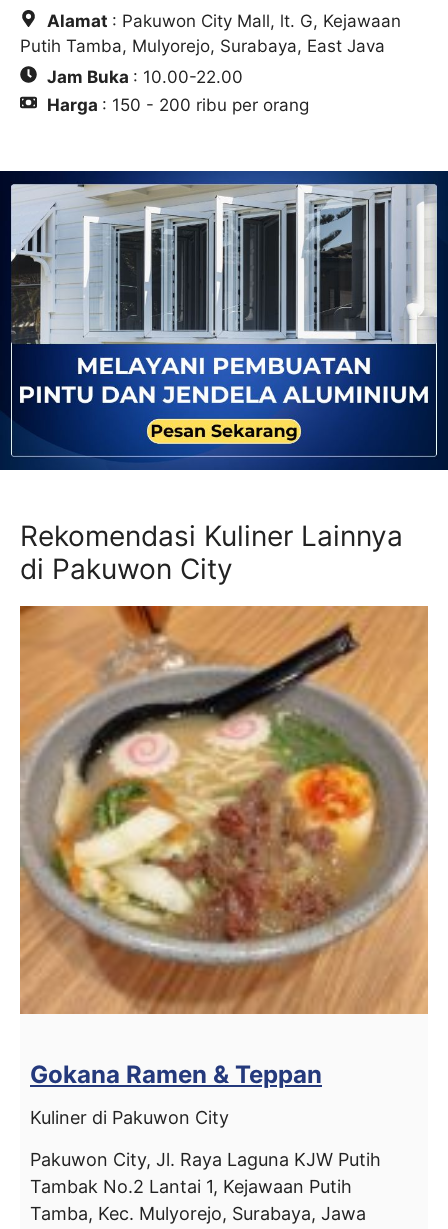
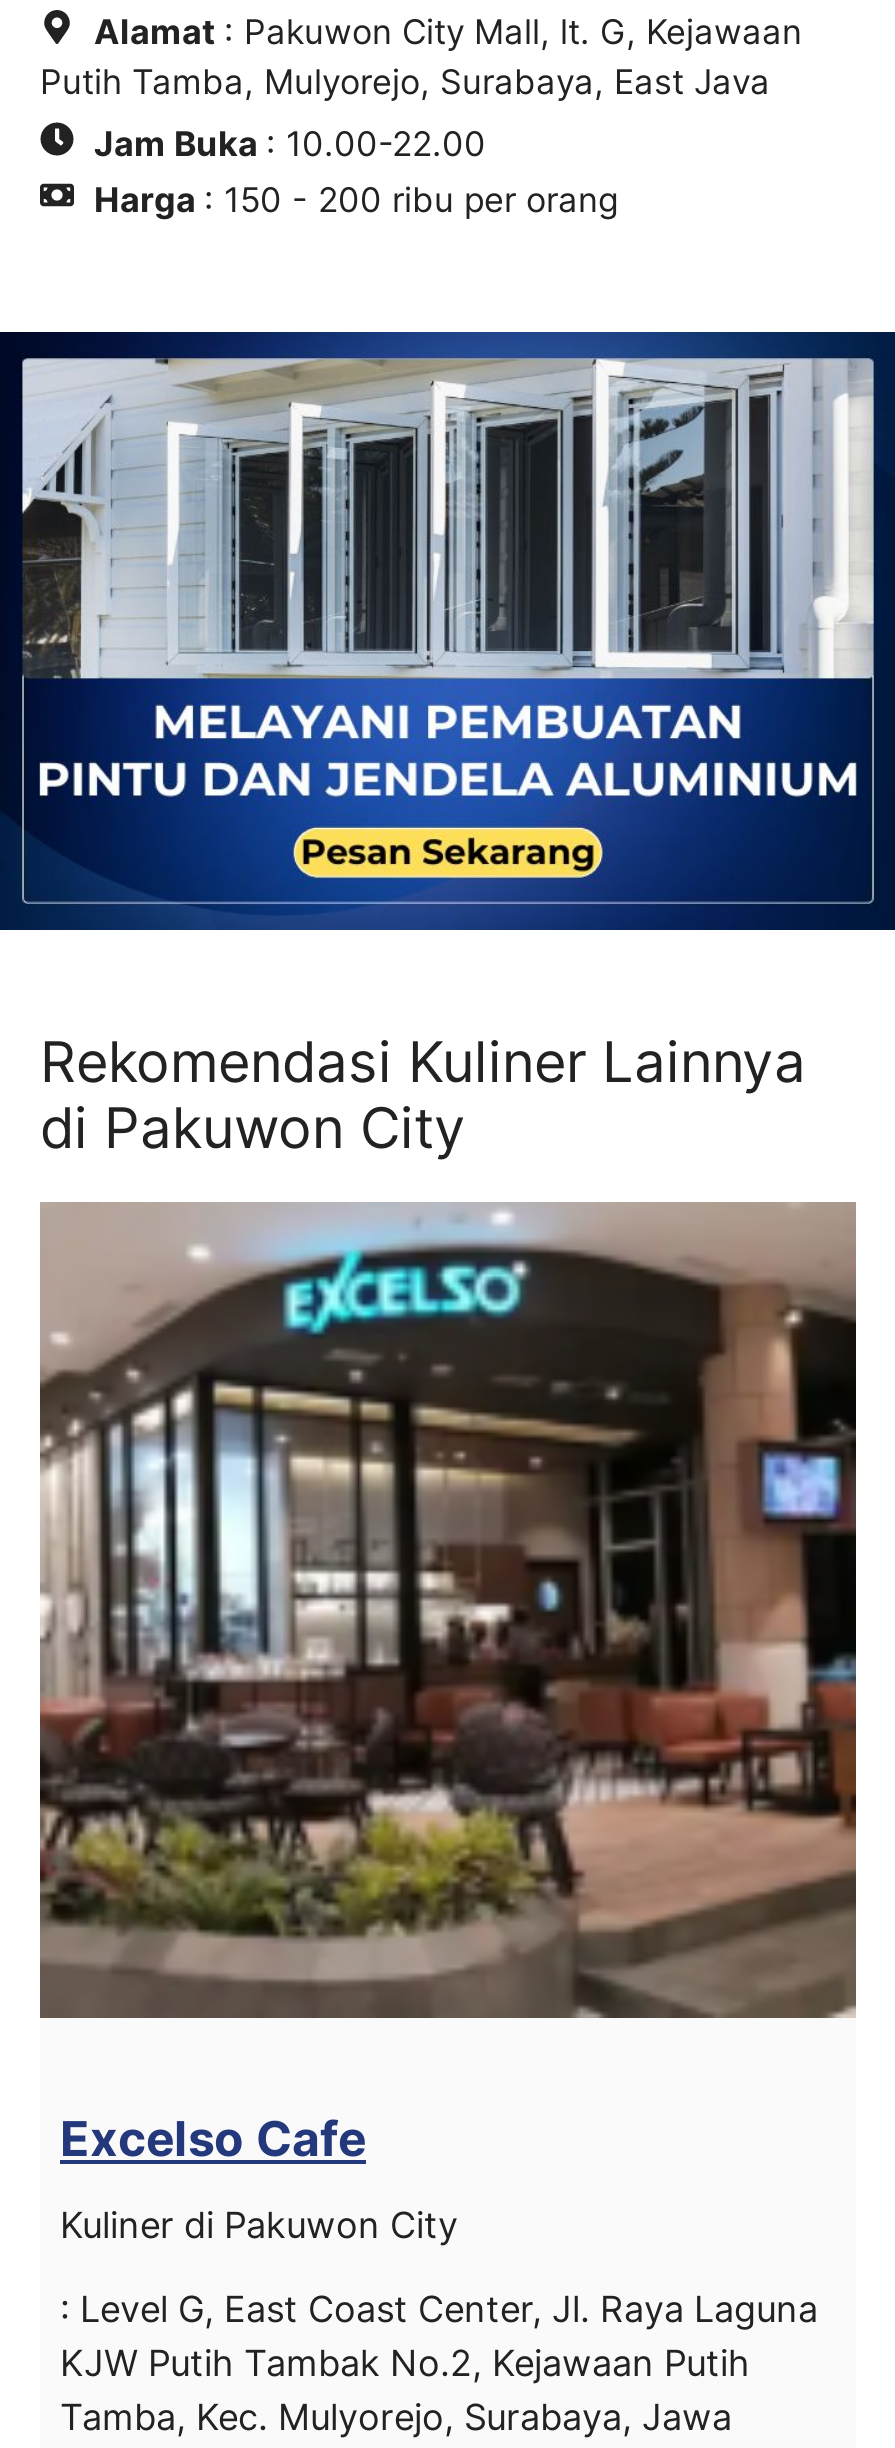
- [image]
+ [image]

- Gokana Ramen & Teppan
+ Excelso Cafe

- Pakuwon City, Jl. Raya Laguna KJW Putih
- Tambak No.2 Lantai 1, Kejawaan Putih
+ : Level G, East Coast Center, Jl. Raya Laguna
+ KJW Putih Tambak No.2, Kejawaan Putih
